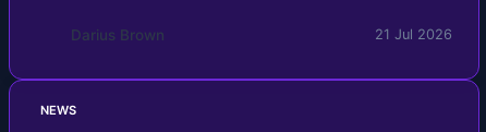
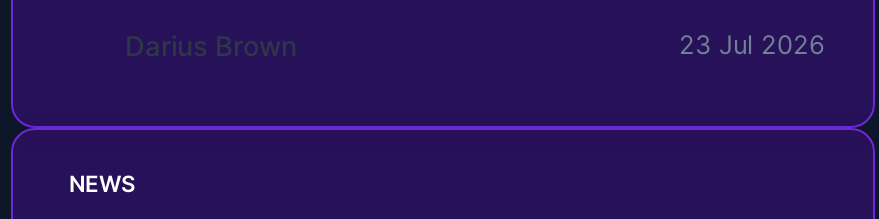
- 21 Jul 2026
+ 23 Jul 2026
